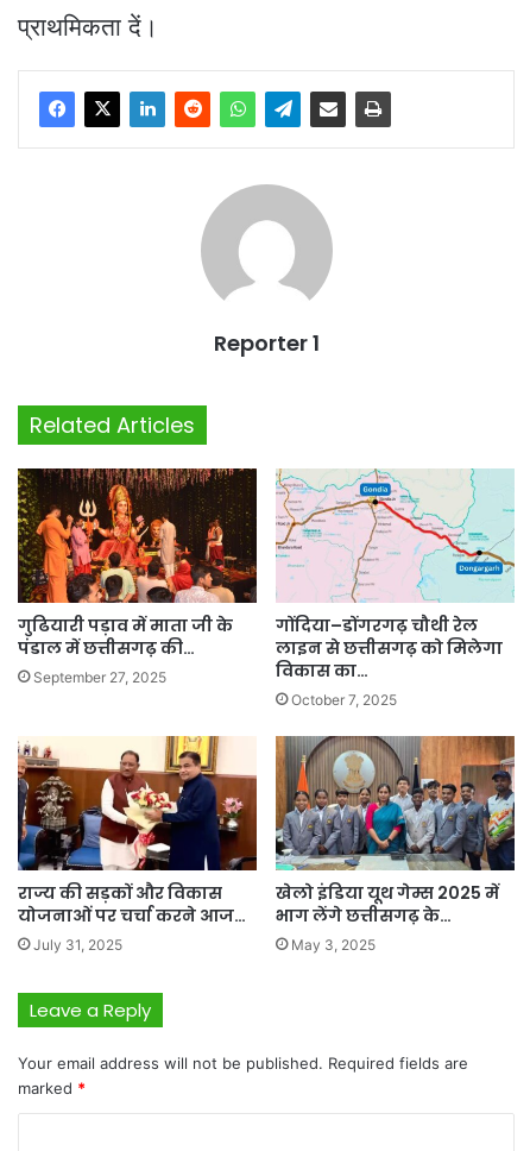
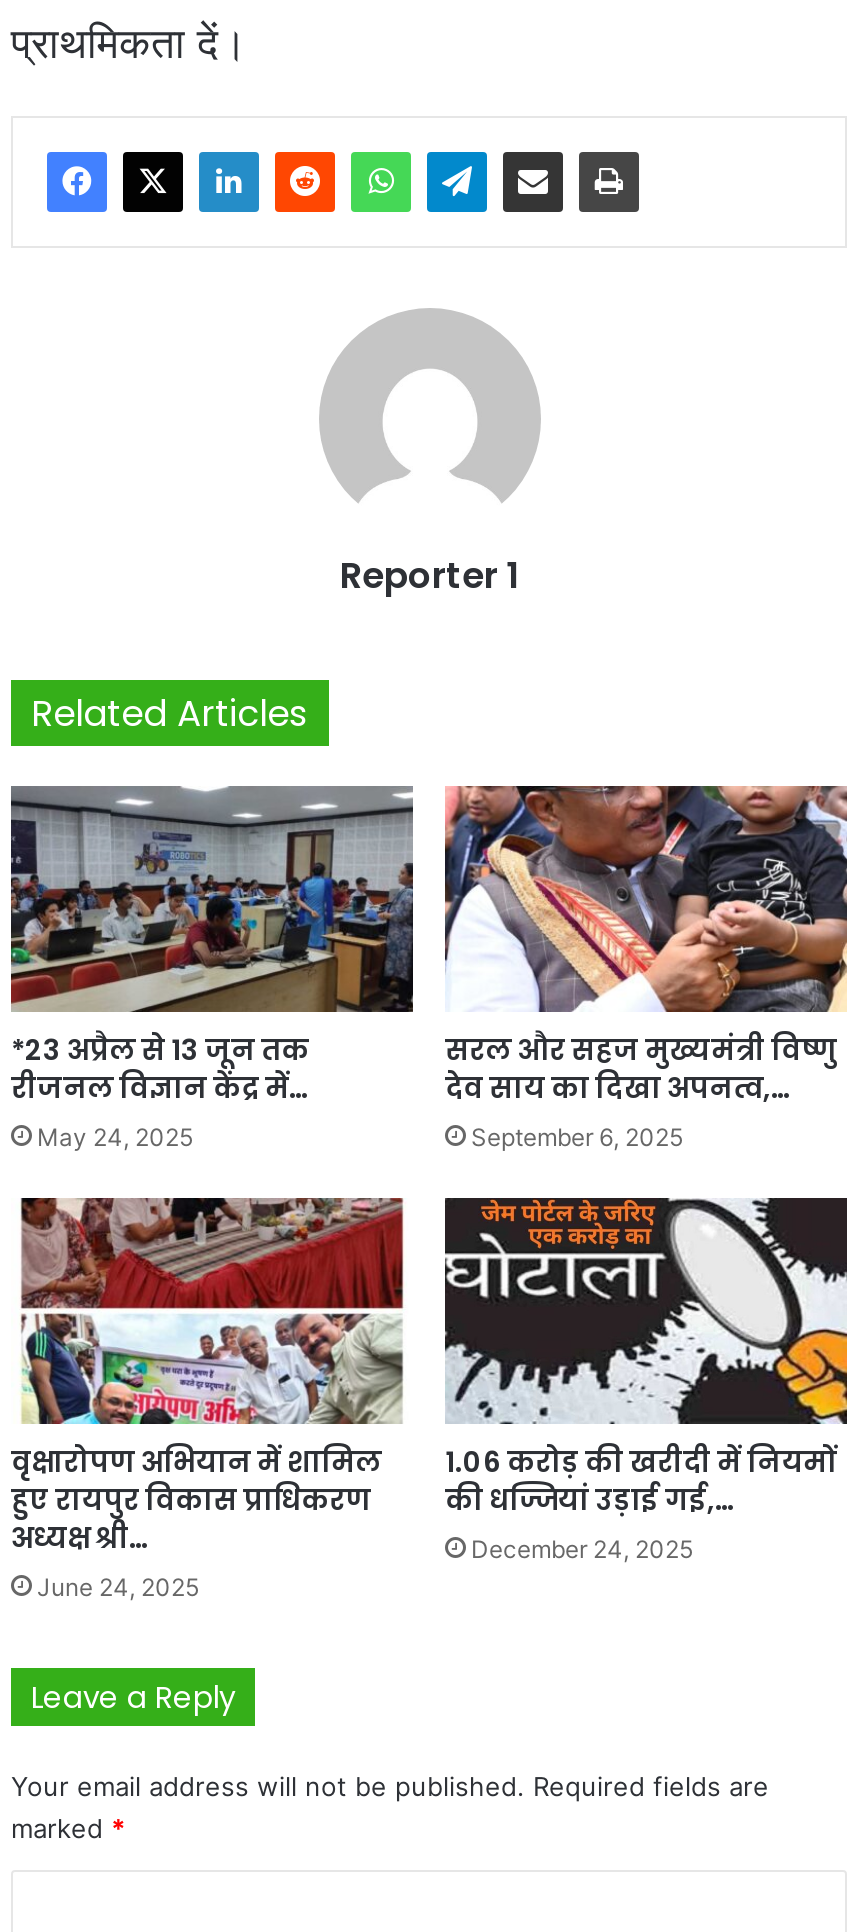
- [image]
- गुढियारी पड़ाव में माता जी के
- पंडाल में छत्तीसगढ़ की…
- September 27, 2025
+ [image]
+ *23 अप्रैल से 13 जून तक
+ रीजनल विज्ञान केंद्र में…
+ May 24, 2025

- [image]
- गोंदिया–डोंगरगढ़ चौथी रेल
- लाइन से छत्तीसगढ़ को मिलेगा
- विकास का…
- October 7, 2025
+ [image]
+ सरल और सहज मुख्यमंत्री विष्णु
+ देव साय का दिखा अपनत्व,…
+ September 6, 2025

- [image]
- राज्य की सड़कों और विकास
- योजनाओं पर चर्चा करने आज…
- July 31, 2025
+ [image]
+ वृक्षारोपण अभियान में शामिल
+ हुए रायपुर विकास प्राधिकरण
+ अध्यक्ष श्री…
+ June 24, 2025

- [image]
- खेलो इंडिया यूथ गेम्स 2025 में
- भाग लेंगे छत्तीसगढ़ के…
- May 3, 2025
+ [image]
+ 1.06 करोड़ की खरीदी में नियमों
+ की धज्जियां उड़ाई गई,…
+ December 24, 2025
